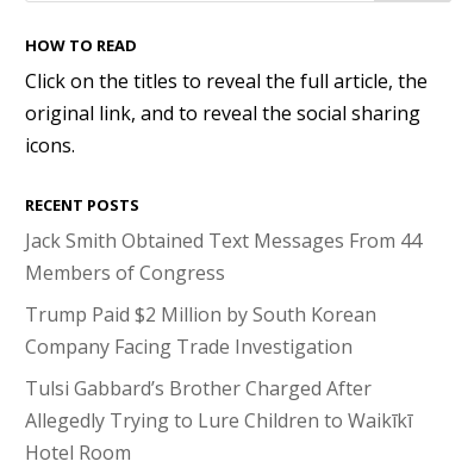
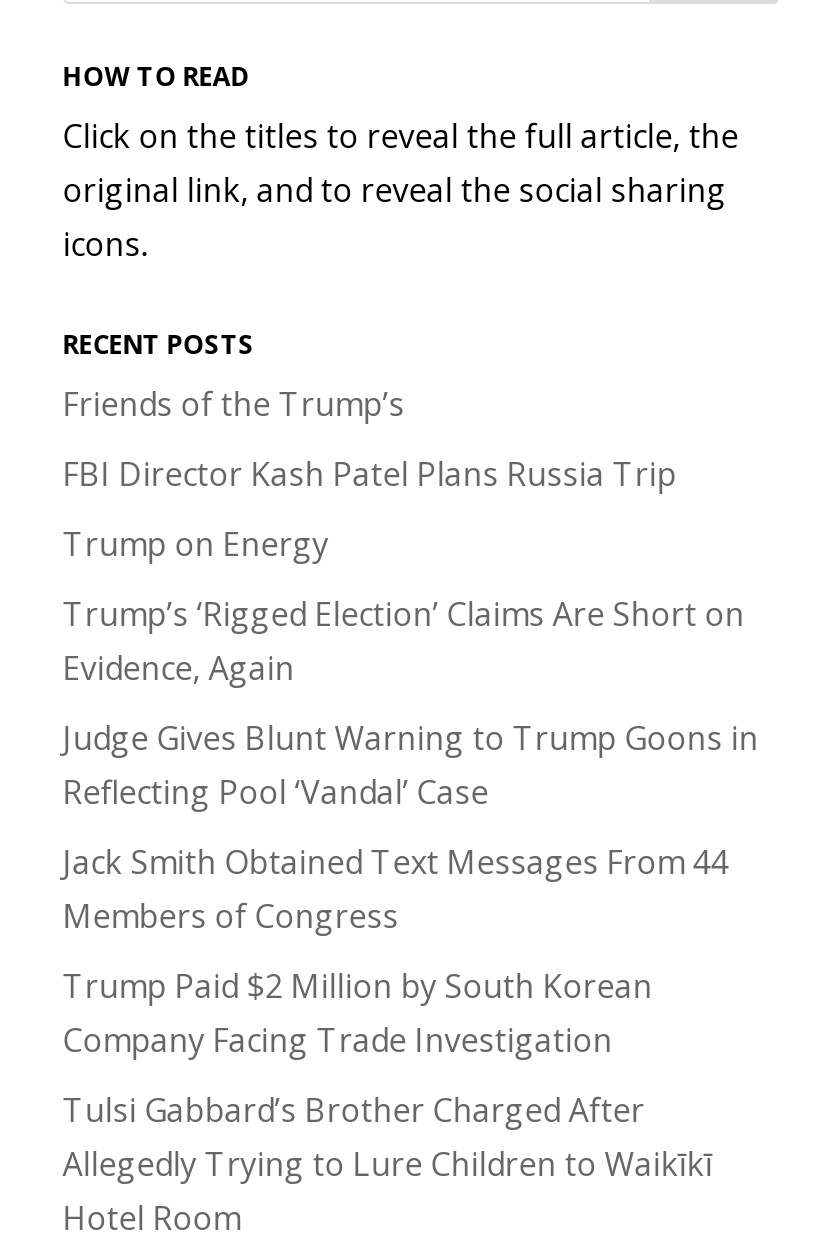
+ Friends of the Trump’s
+ FBI Director Kash Patel Plans Russia Trip
+ Trump on Energy
+ Trump’s ‘Rigged Election’ Claims Are Short on
+ Evidence, Again
+ Judge Gives Blunt Warning to Trump Goons in
+ Reflecting Pool ‘Vandal’ Case
